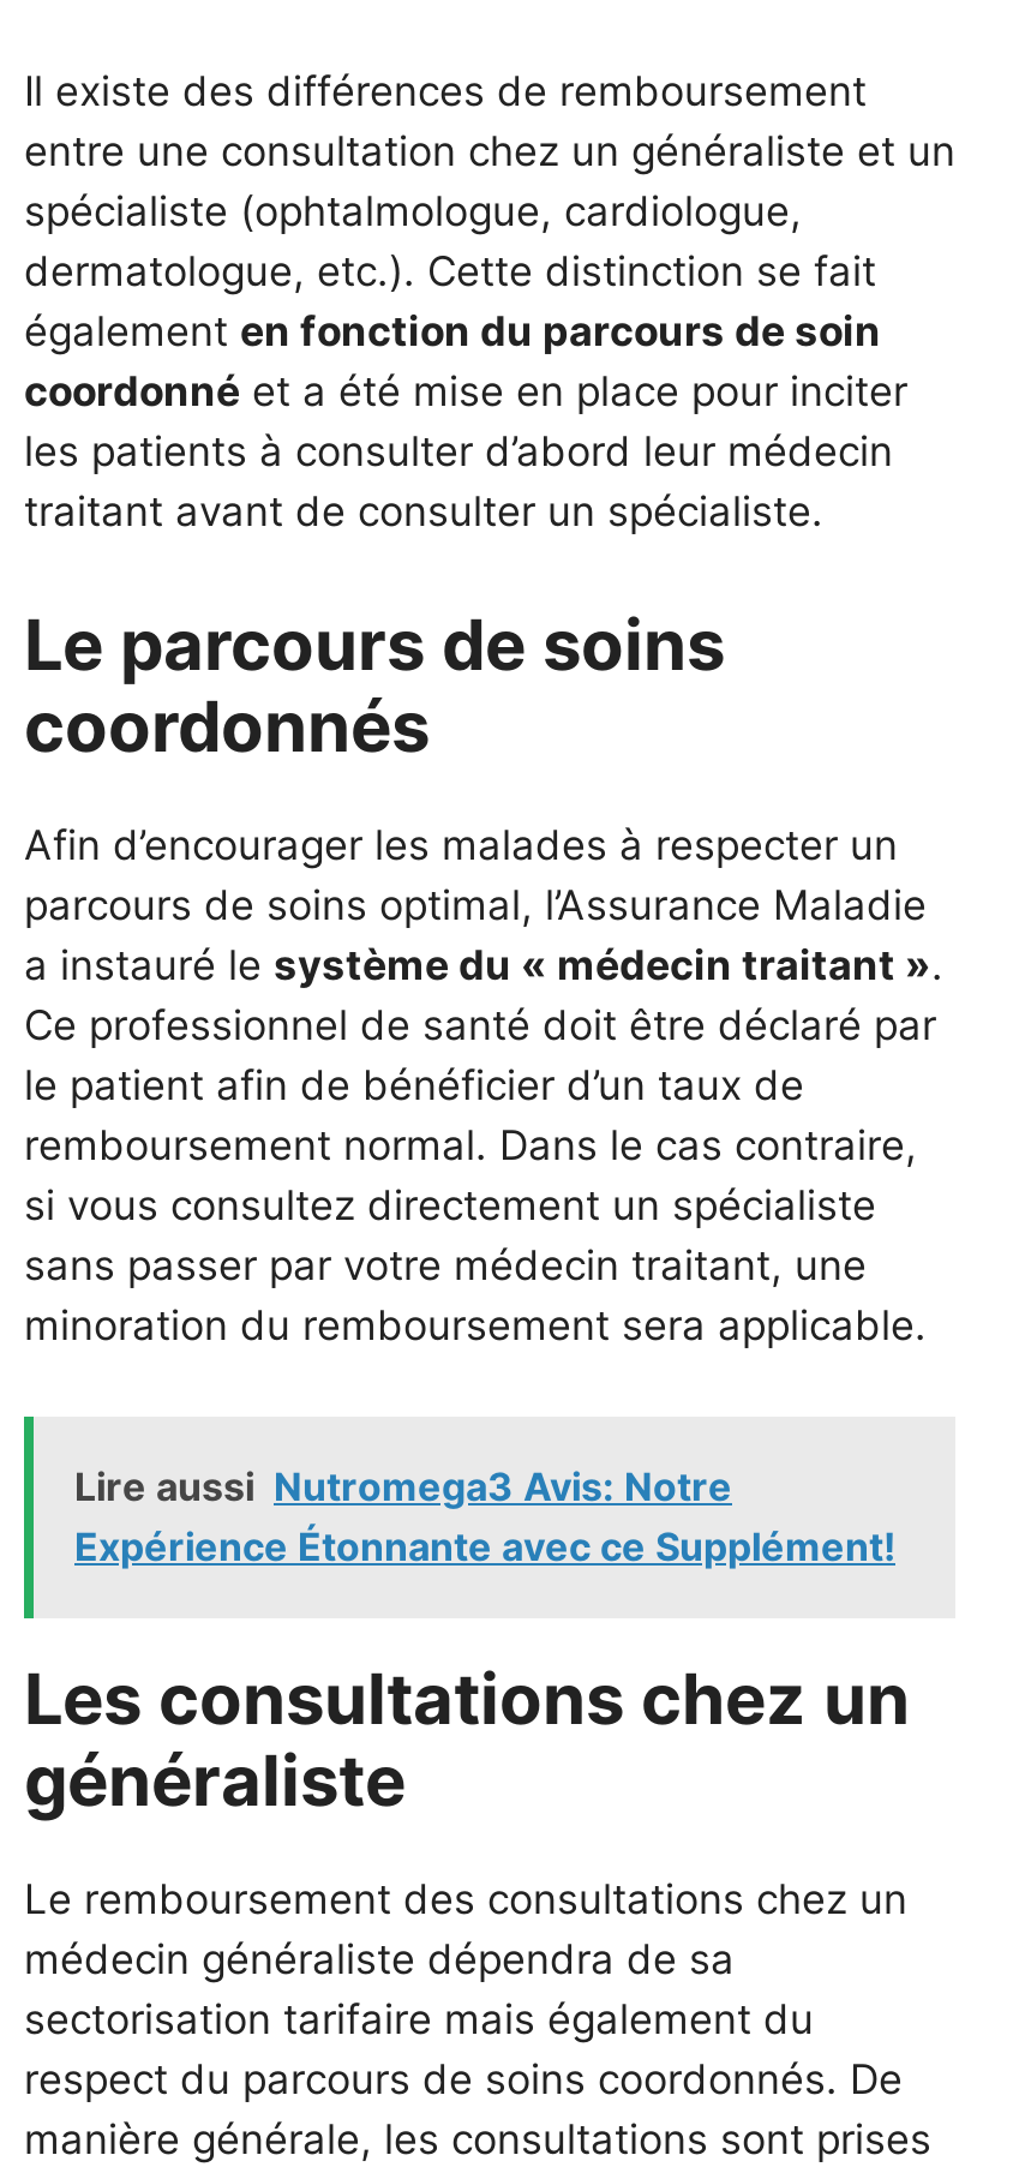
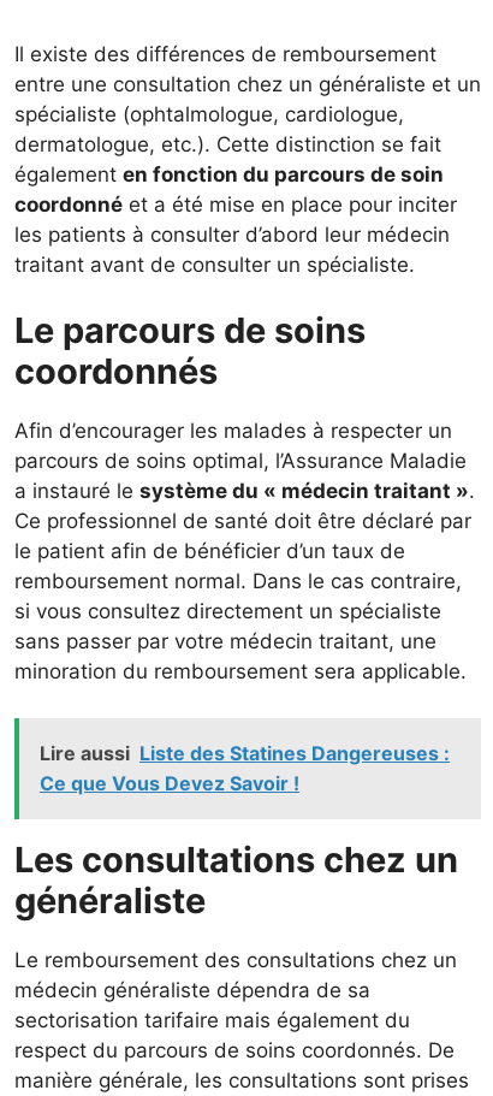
- Lire aussi Nutromega3 Avis: Notre
- Expérience Étonnante avec ce Supplément!
+ Lire aussi Liste des Statines Dangereuses :
+ Ce que Vous Devez Savoir !
